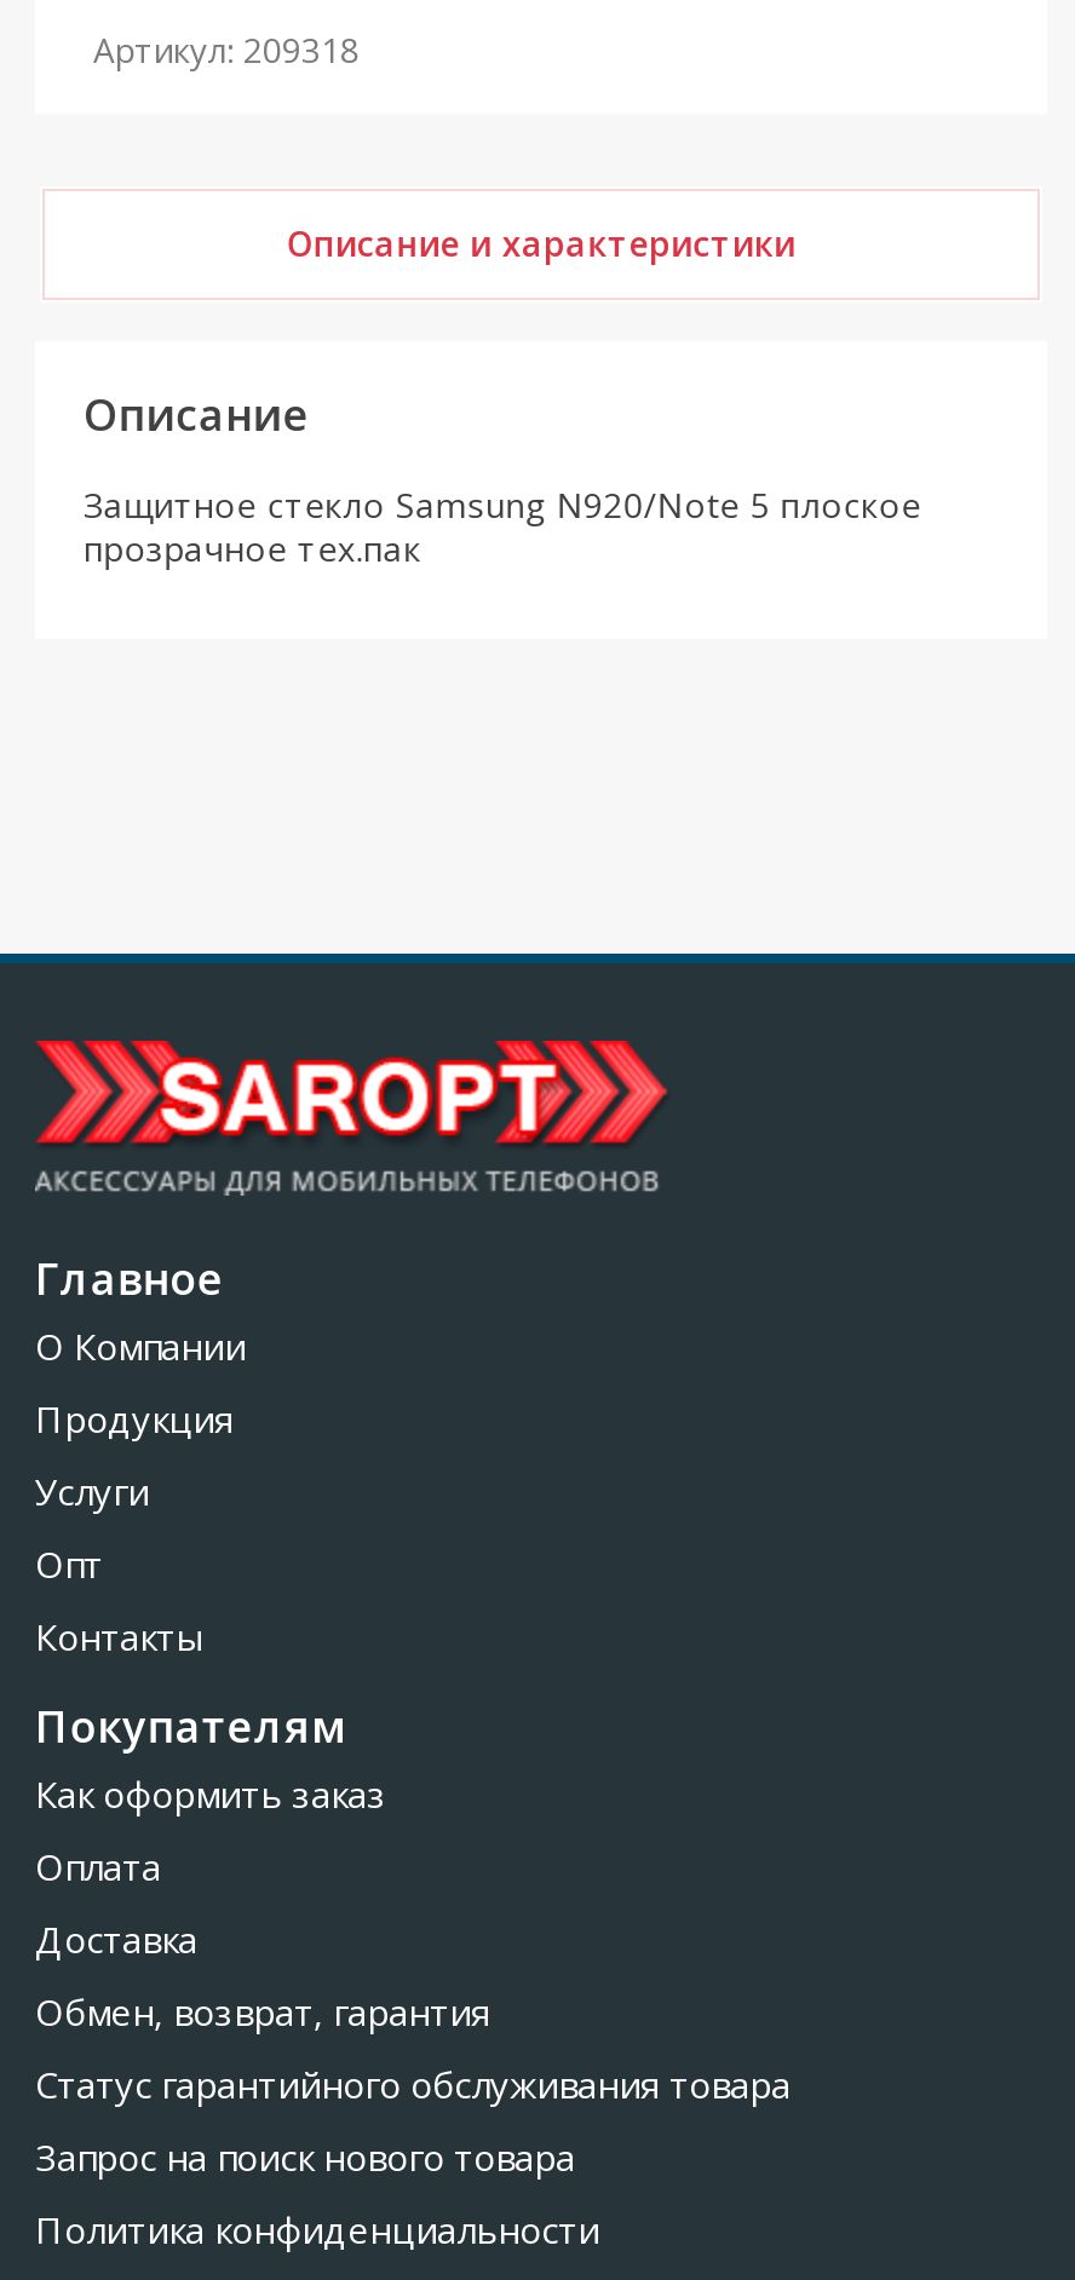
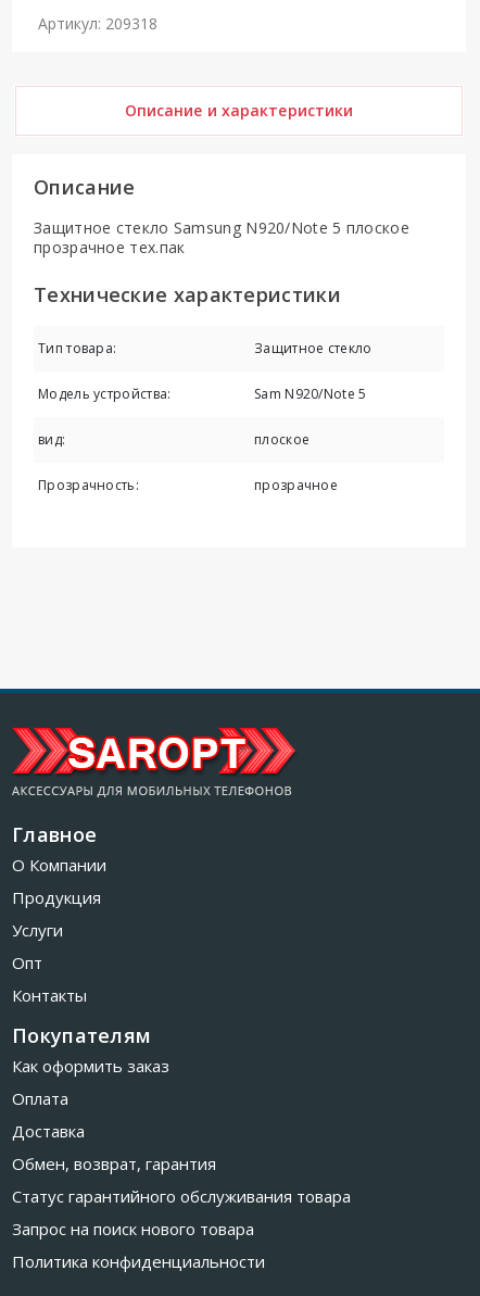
+ Технические характеристики
+ Тип товара:
+ Защитное стекло
+ Модель устройства:
+ Sam N920/Note 5
+ вид:
+ плоское
+ Прозрачность:
+ прозрачное
